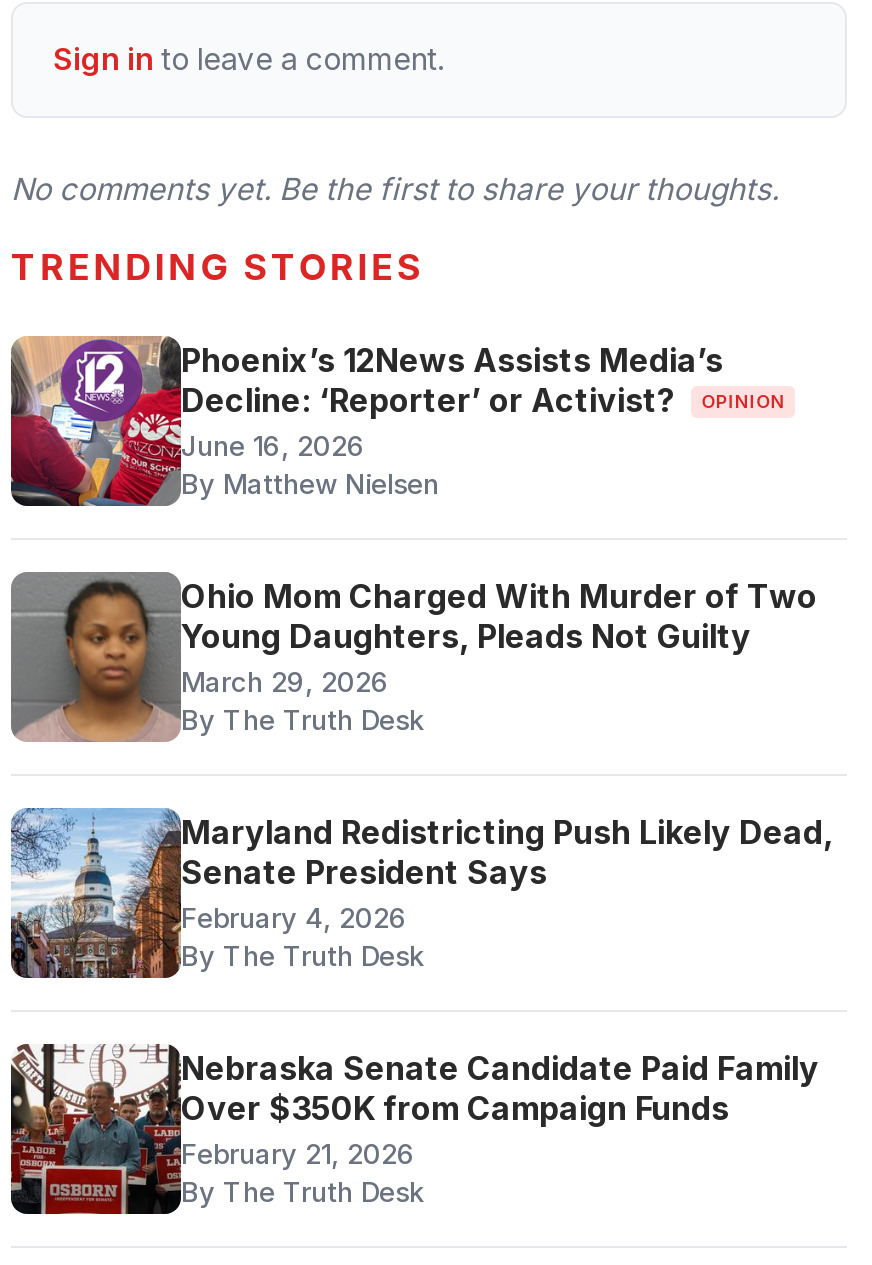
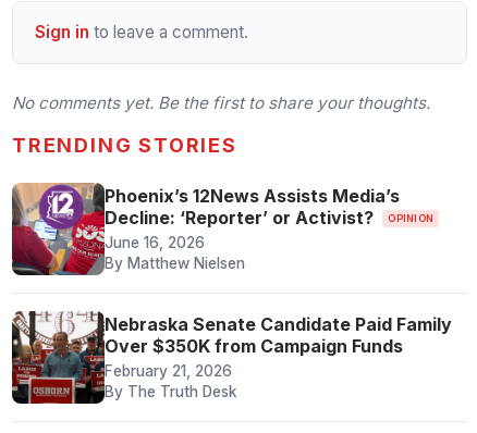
- [image]
- Ohio Mom Charged With Murder of Two
- Young Daughters, Pleads Not Guilty
- March 29, 2026
- By The Truth Desk
- Maryland Redistricting Push Likely Dead,
- Senate President Says
- February 4, 2026
- By The Truth Desk

- [image]
